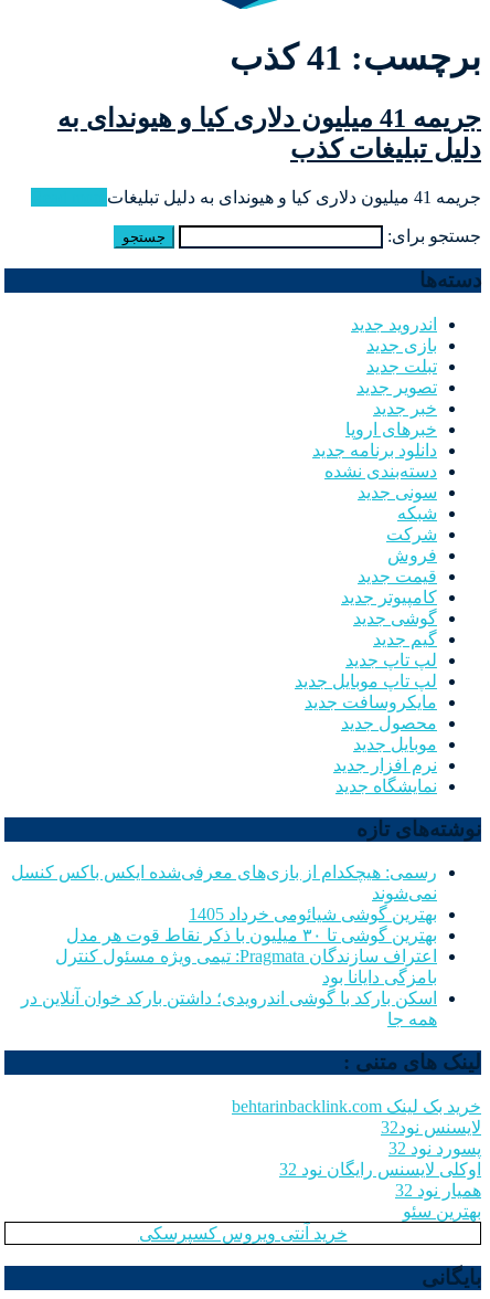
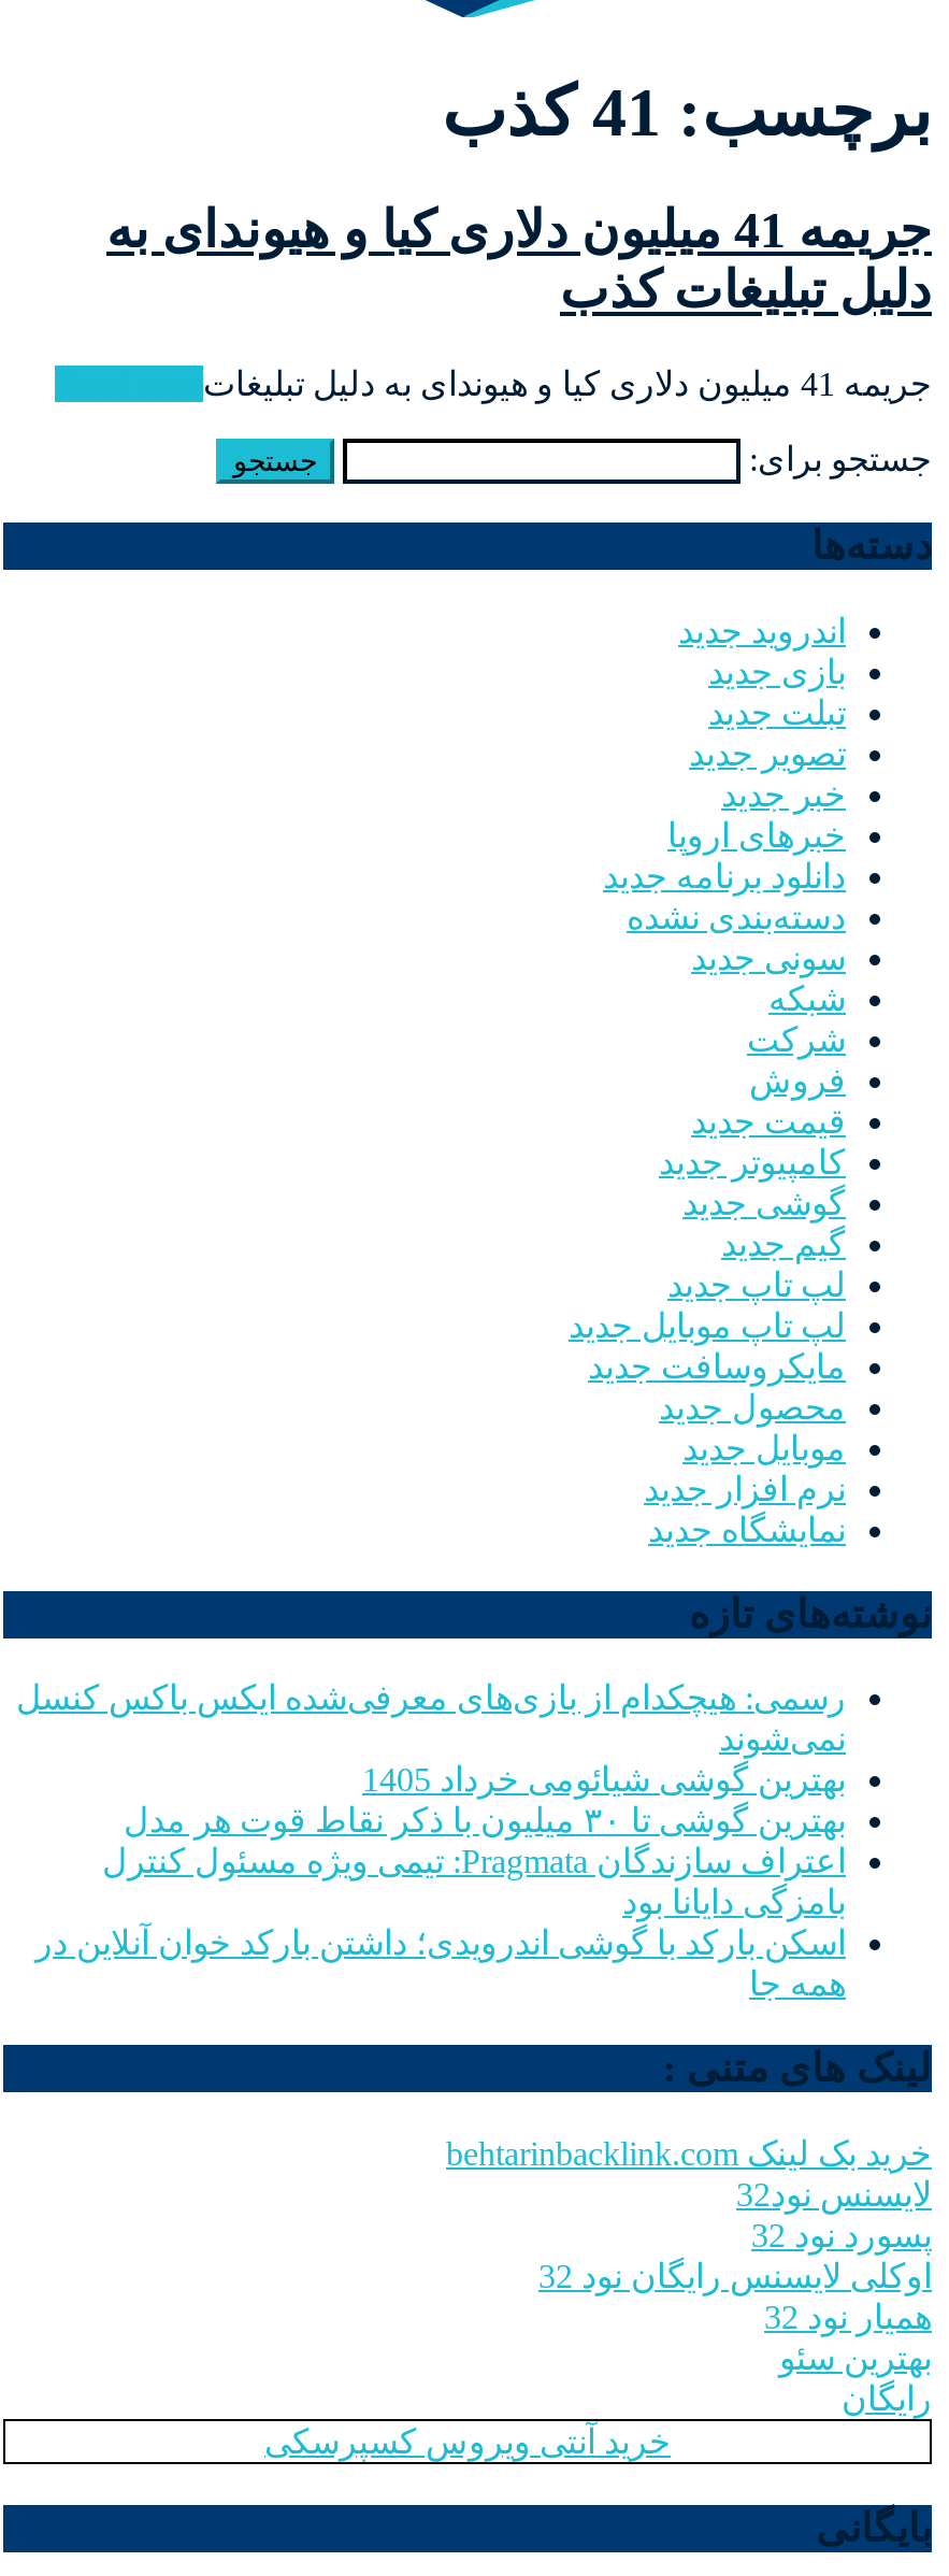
+ رایگان
